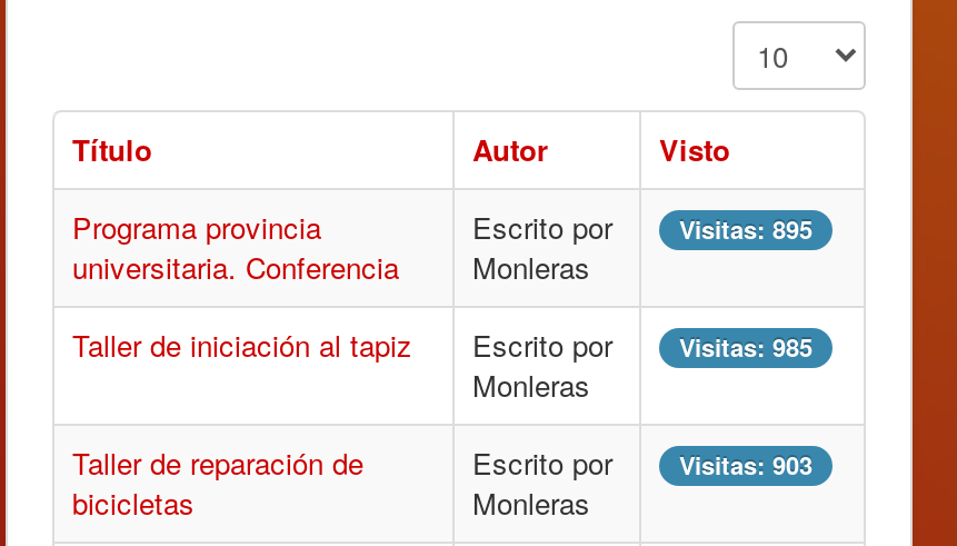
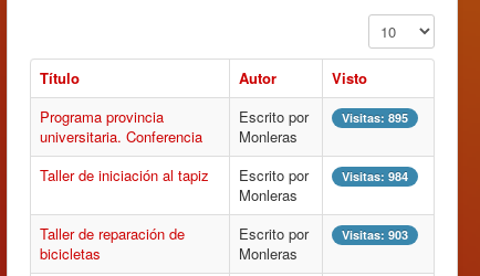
- Taller de iniciación al tapiz Escrito por Visitas: 985
+ Taller de iniciación al tapiz Escrito por Visitas: 984
